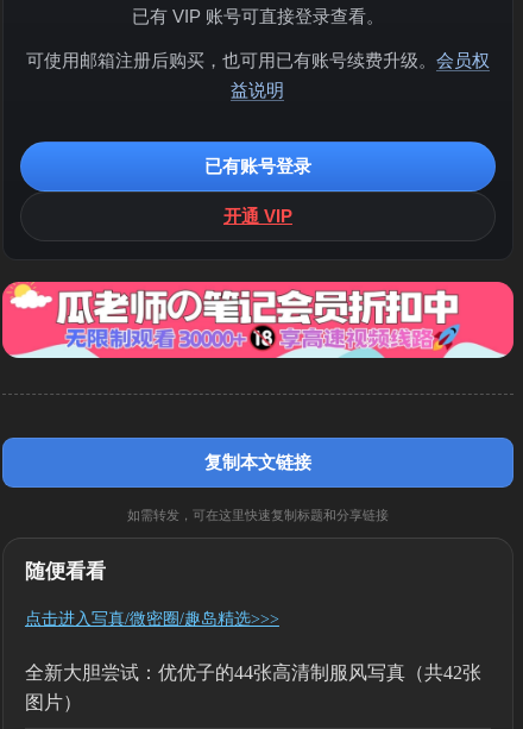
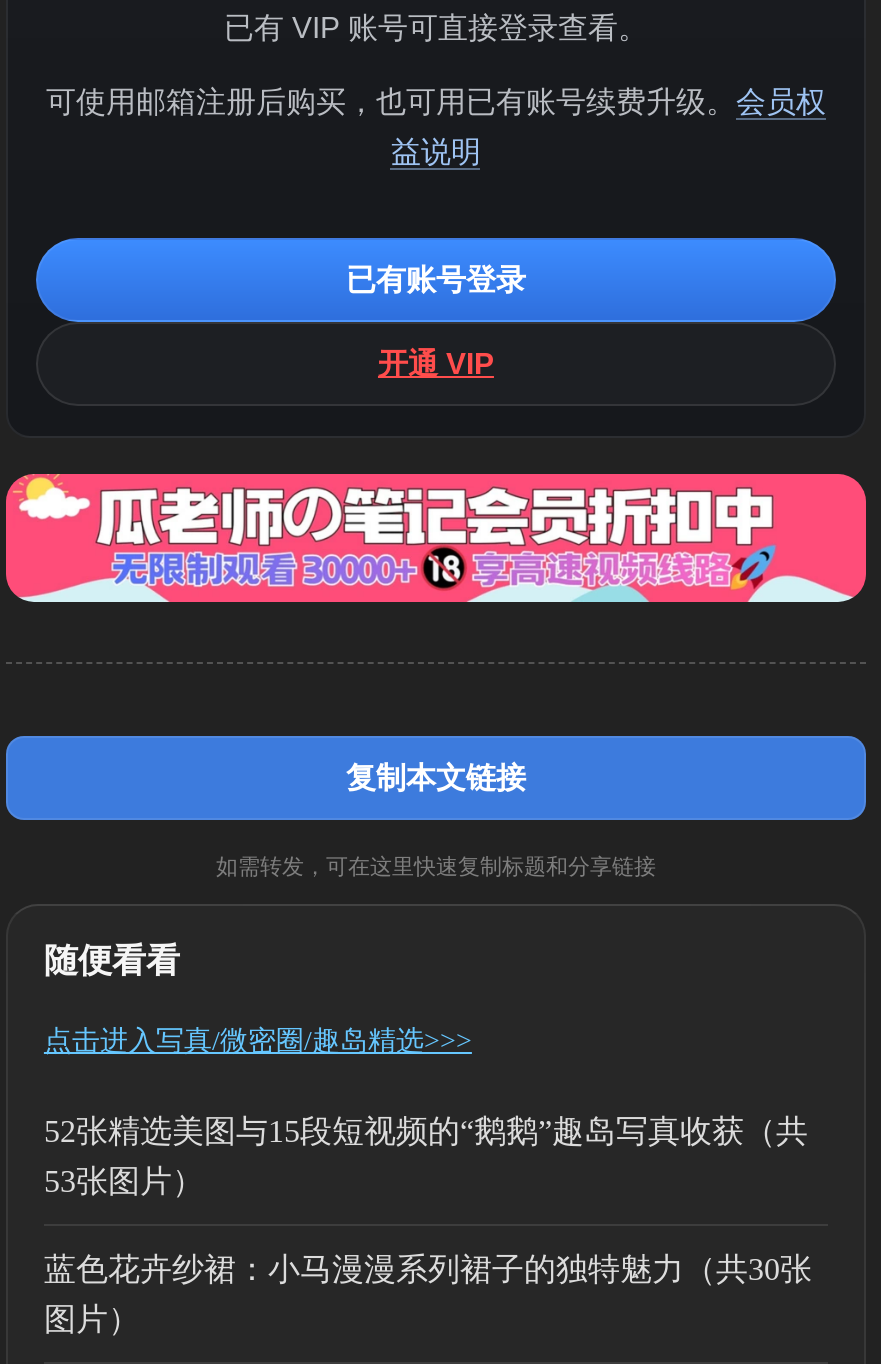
- 全新大胆尝试：优优子的44张高清制服风写真（共42张
+ 52张精选美图与15段短视频的“鹅鹅”趣岛写真收获（共
+ 53张图片）
+ 蓝色花卉纱裙：小马漫漫系列裙子的独特魅力（共30张
